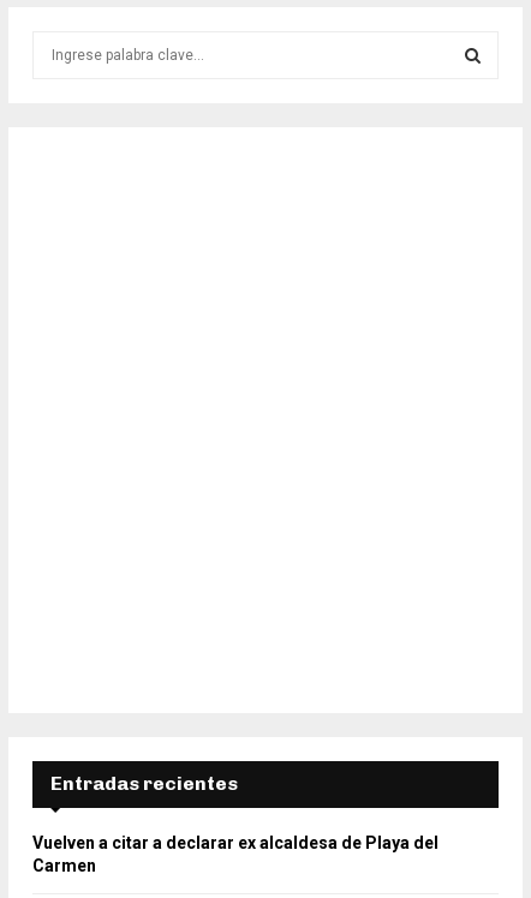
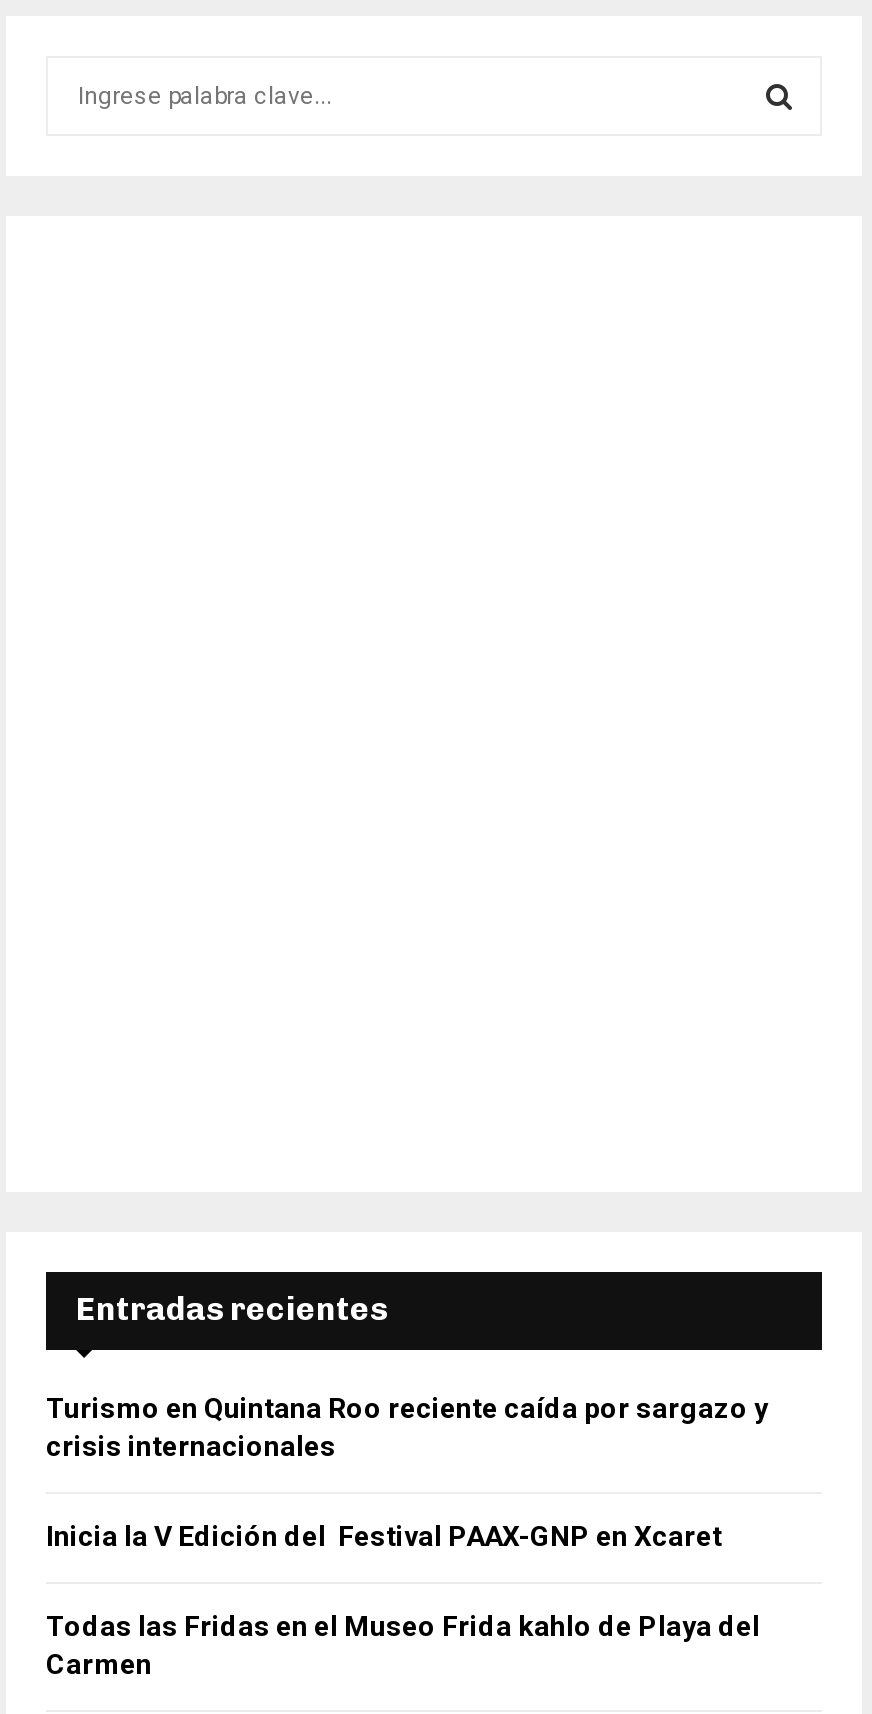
- Vuelven a citar a declarar ex alcaldesa de Playa del
+ Turismo en Quintana Roo reciente caída por sargazo y
+ crisis internacionales
+ Inicia la V Edición del Festival PAAX-GNP en Xcaret
+ Todas las Fridas en el Museo Frida kahlo de Playa del
